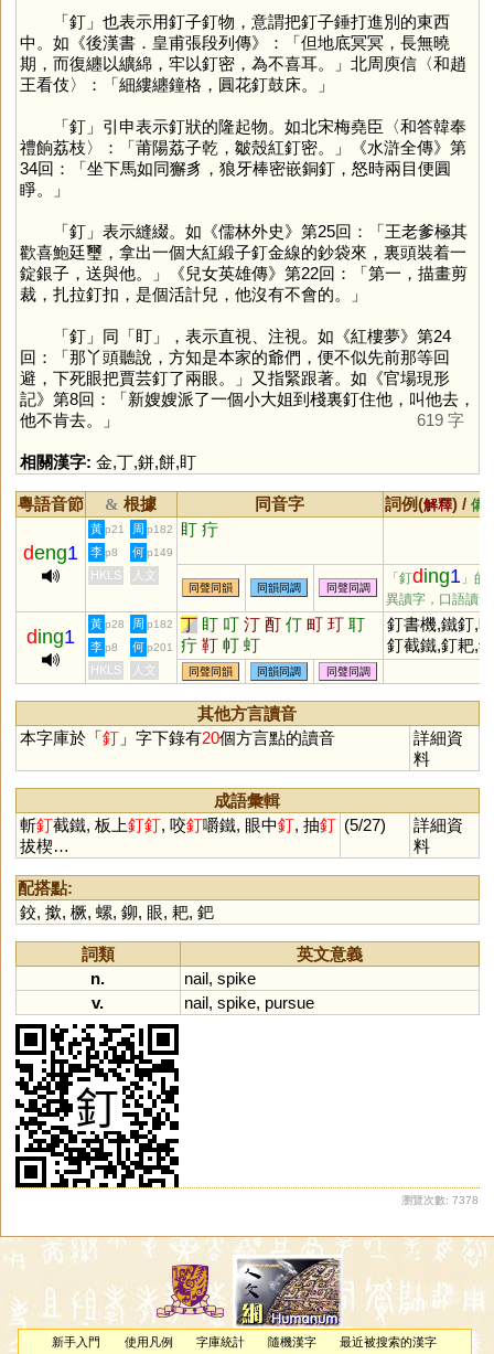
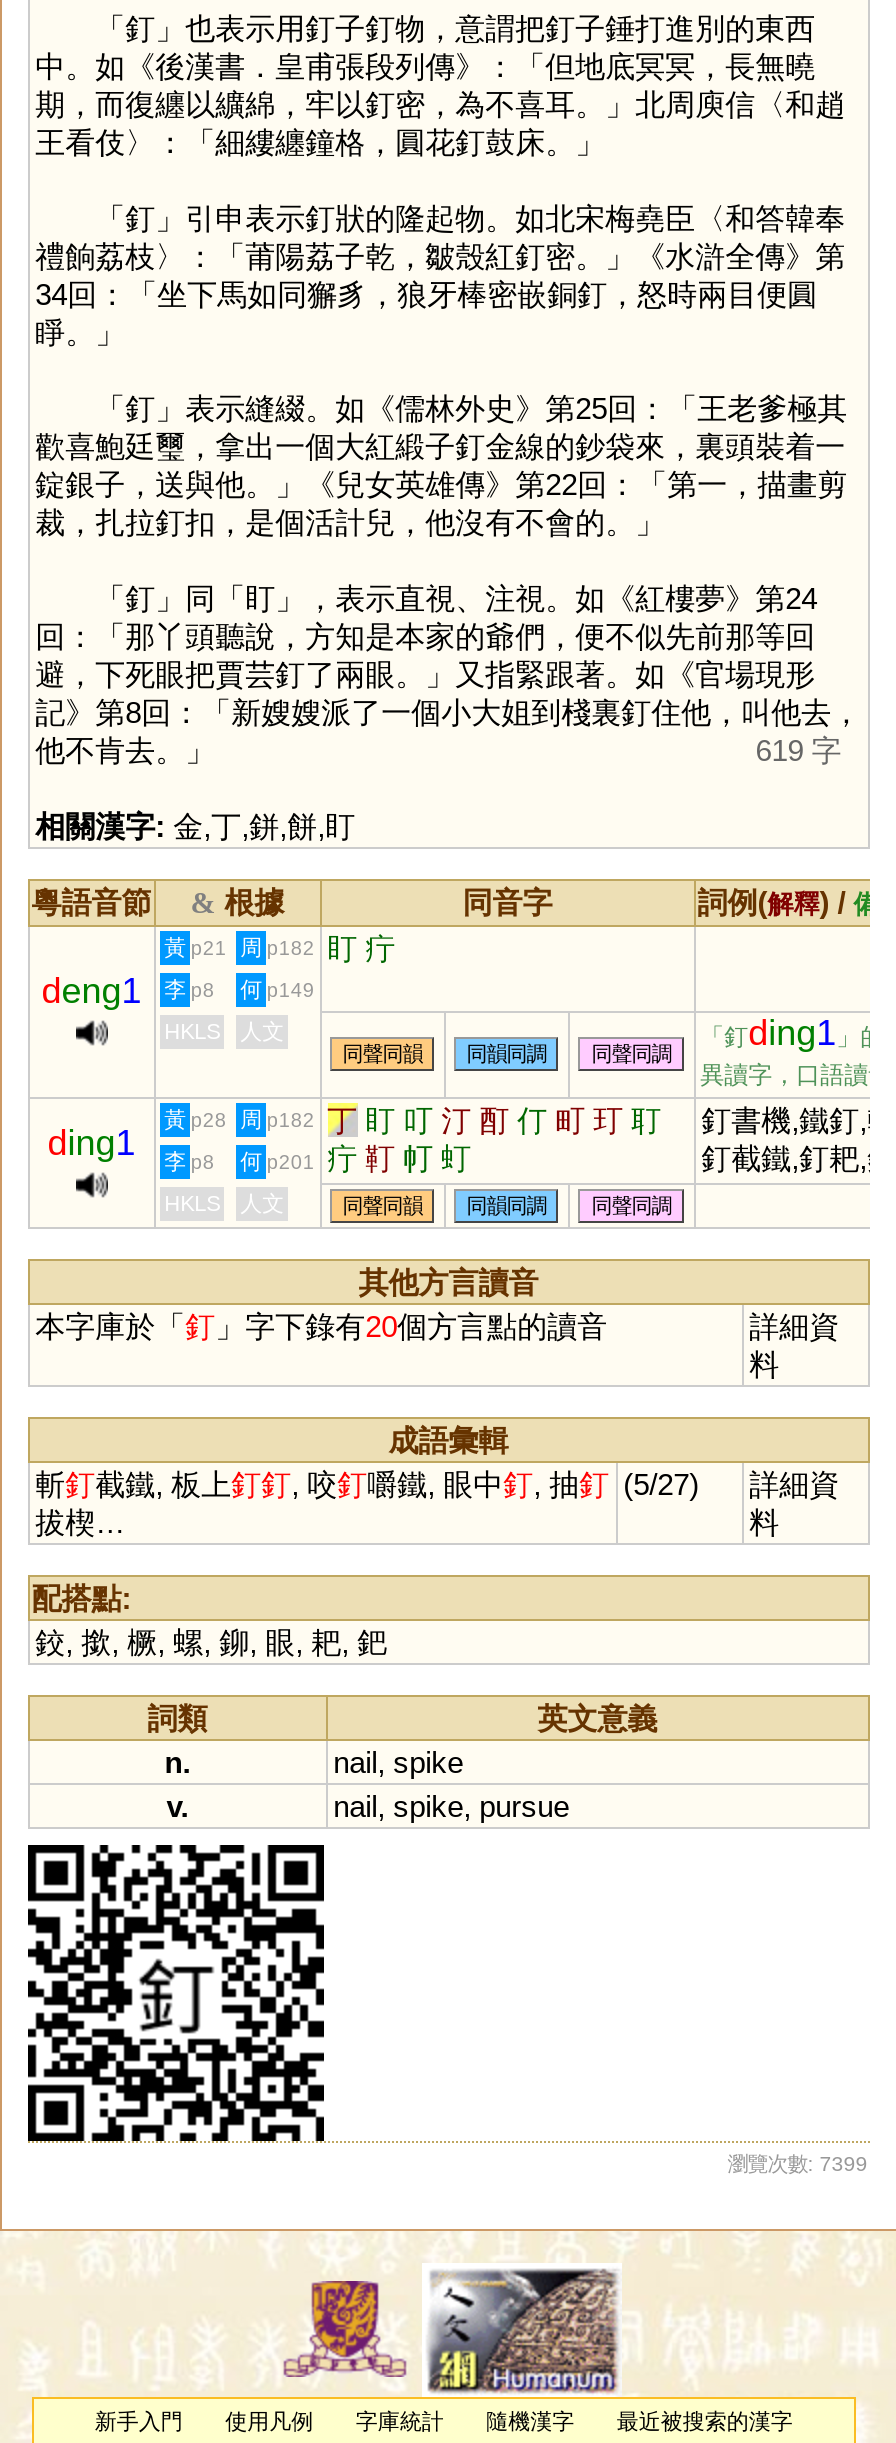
- 瀏覽次數: 7378
+ 瀏覽次數: 7399
